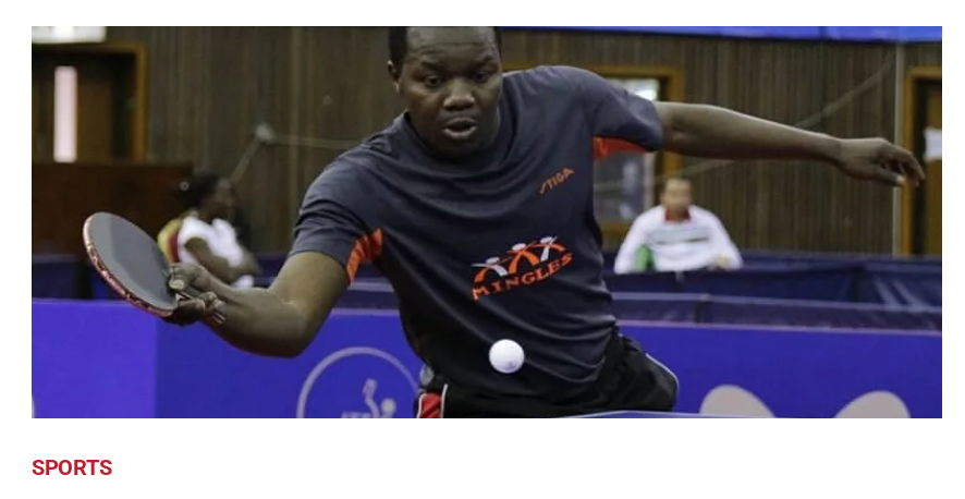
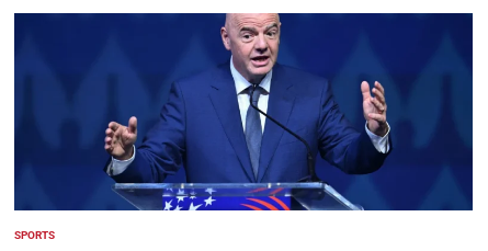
- [image]
+ [image]
